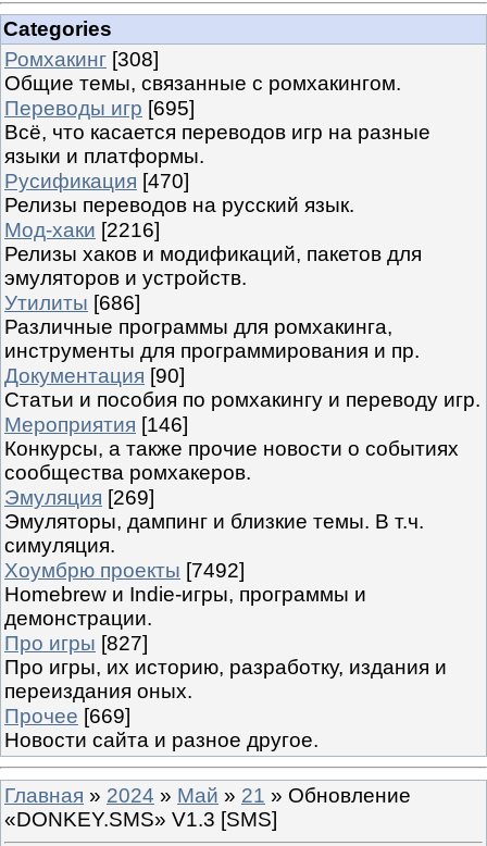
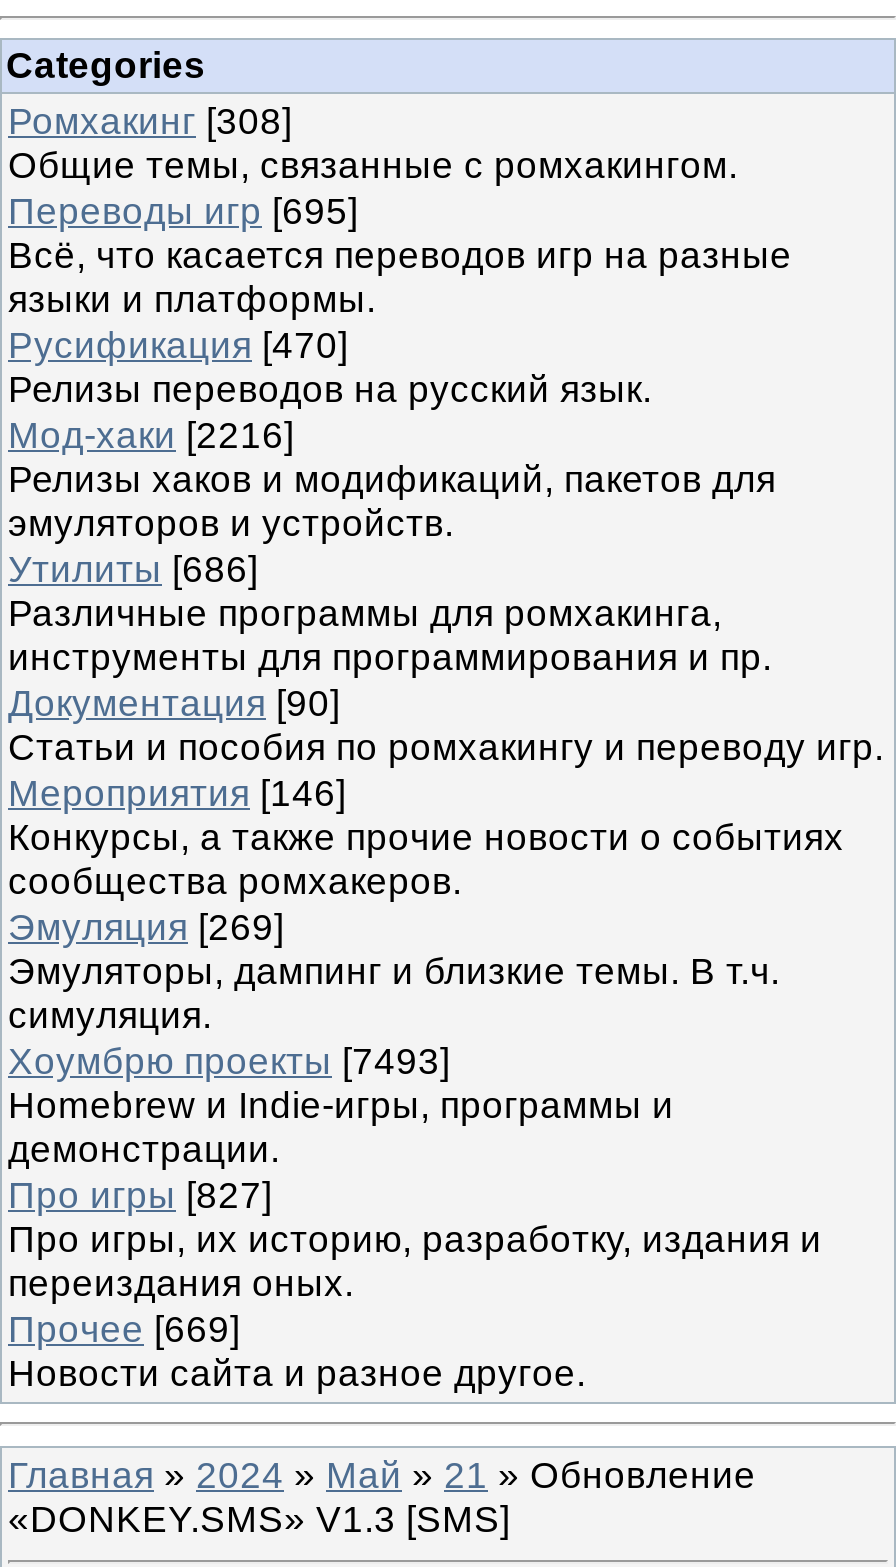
- Хоумбрю проекты [7492]
+ Хоумбрю проекты [7493]
